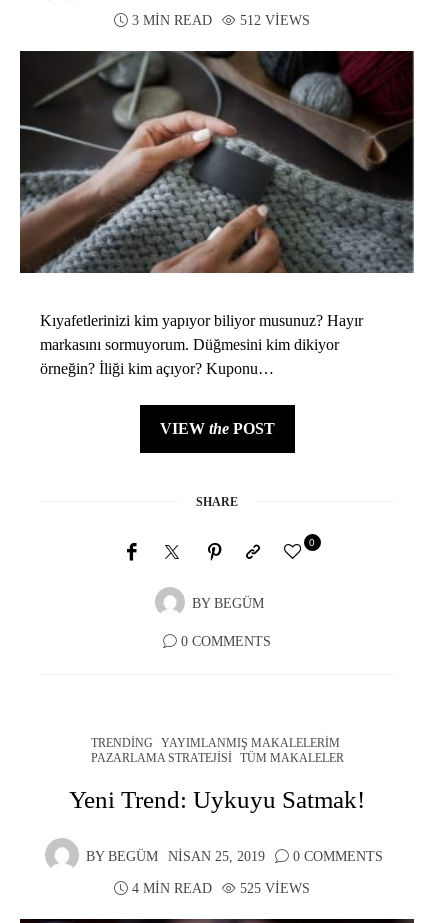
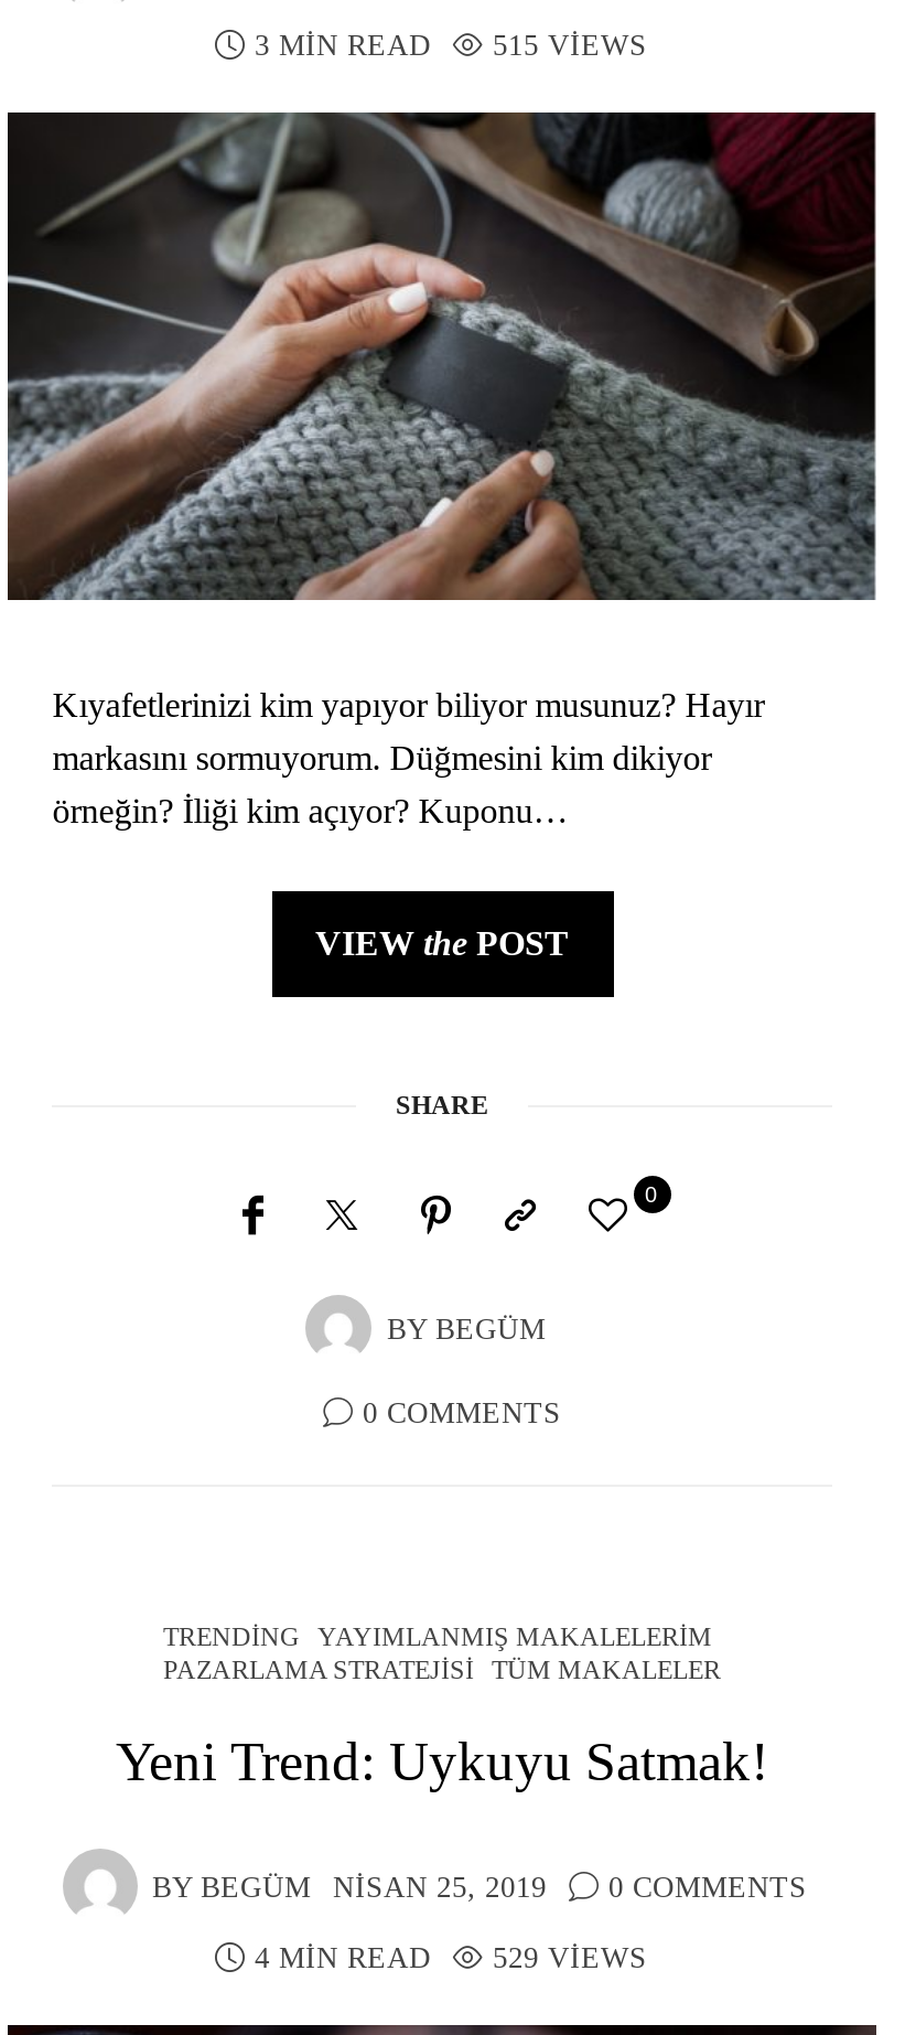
- 3 MIN READ 512 VIEWS
+ 3 MIN READ 515 VIEWS

- 4 MIN READ 525 VIEWS
+ 4 MIN READ 529 VIEWS
